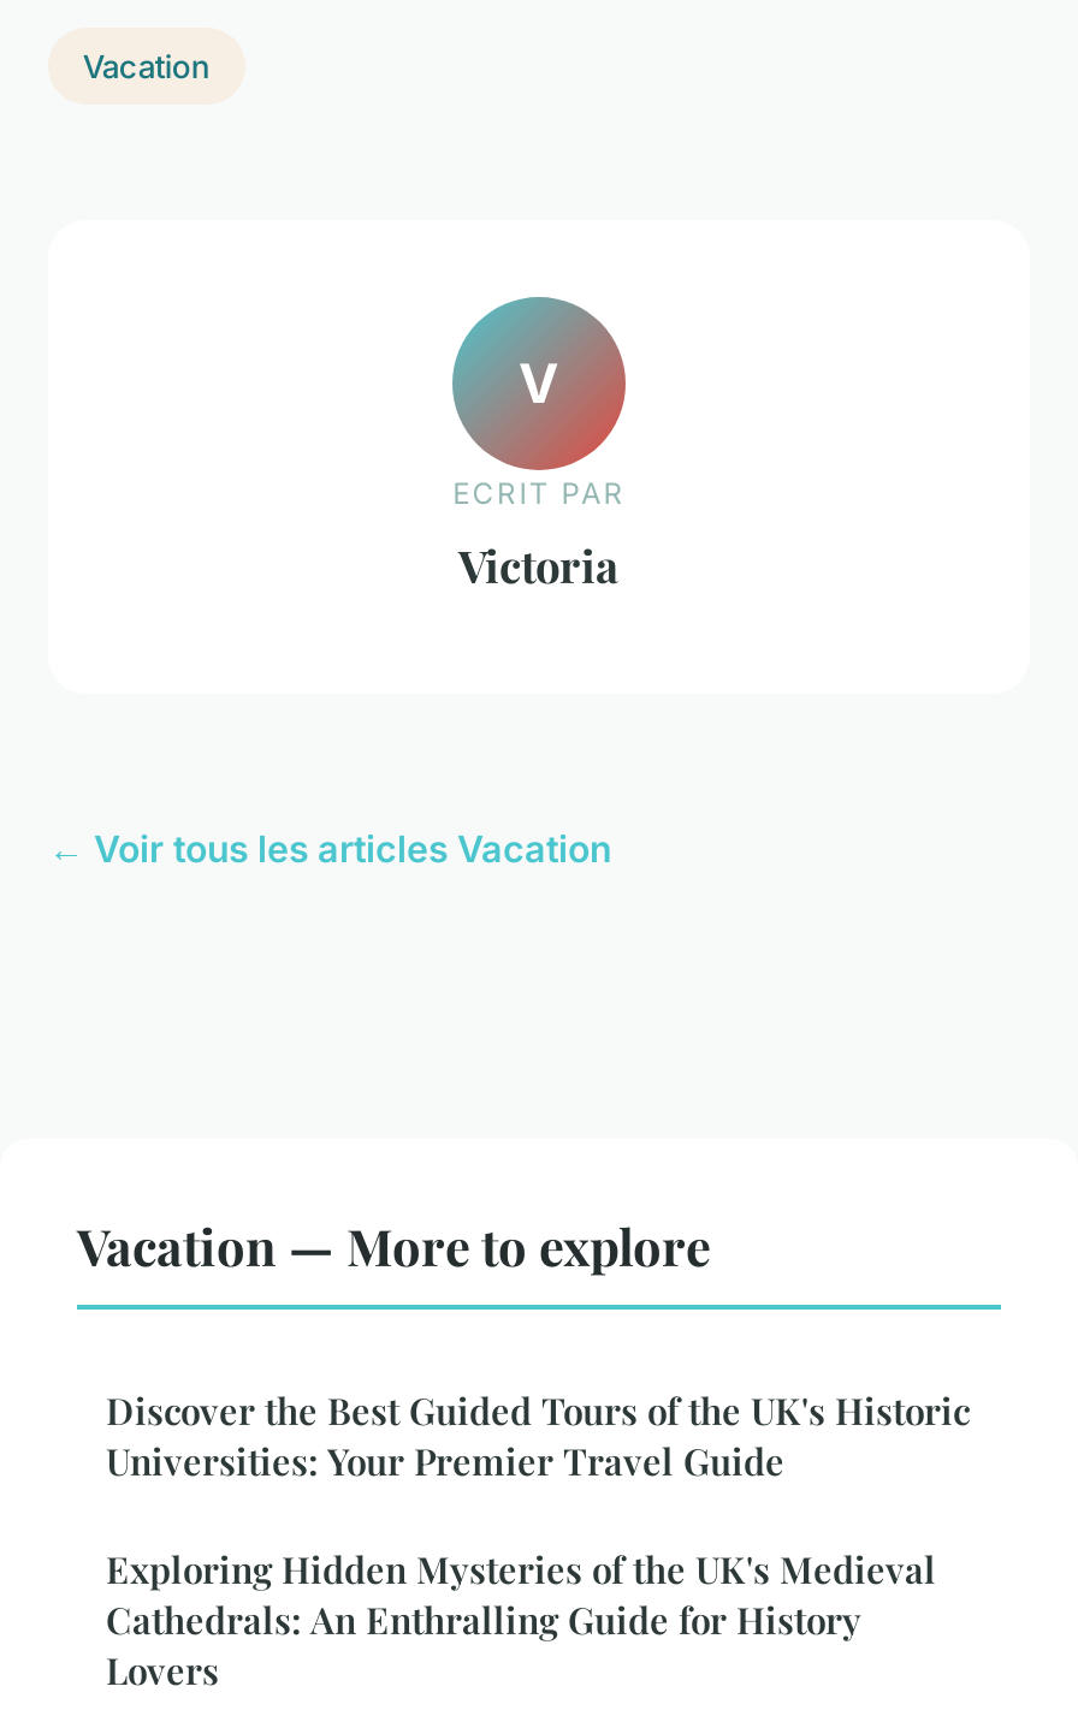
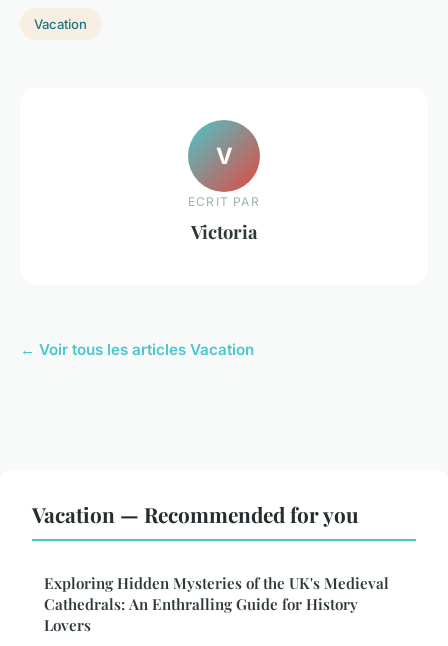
- Vacation — More to explore
- Discover the Best Guided Tours of the UK's Historic
- Universities: Your Premier Travel Guide
+ Vacation — Recommended for you
